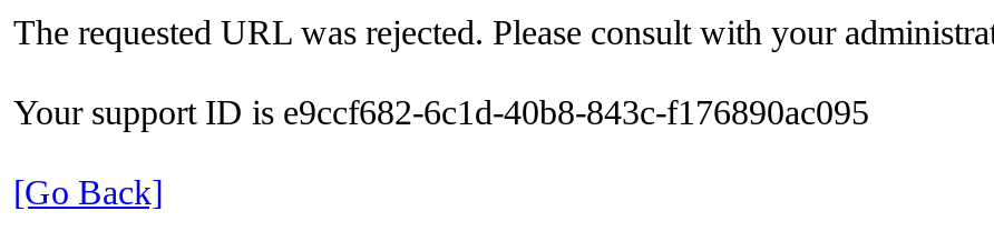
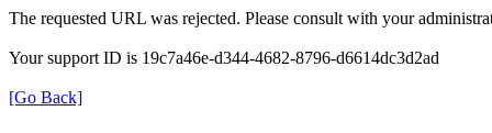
- Your support ID is e9ccf682-6c1d-40b8-843c-f176890ac095
+ Your support ID is 19c7a46e-d344-4682-8796-d6614dc3d2ad
